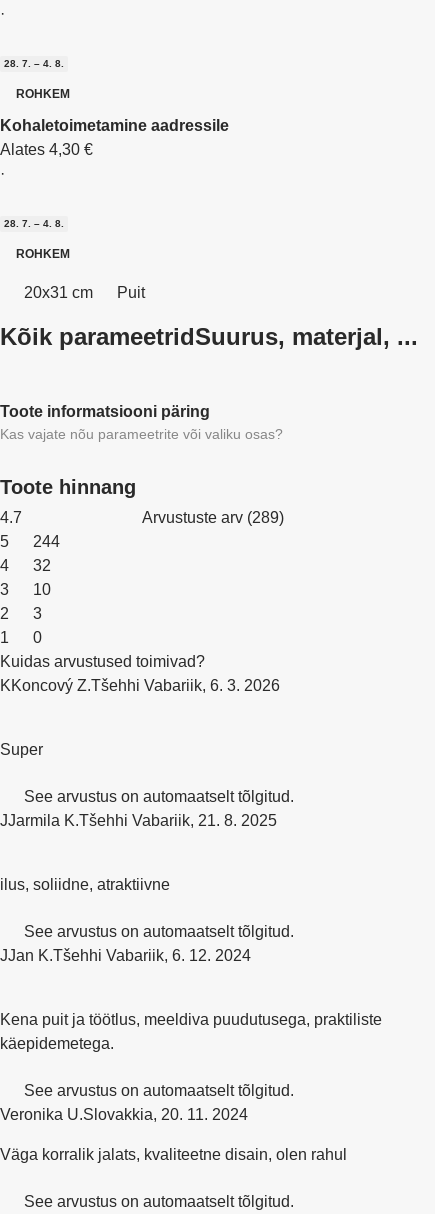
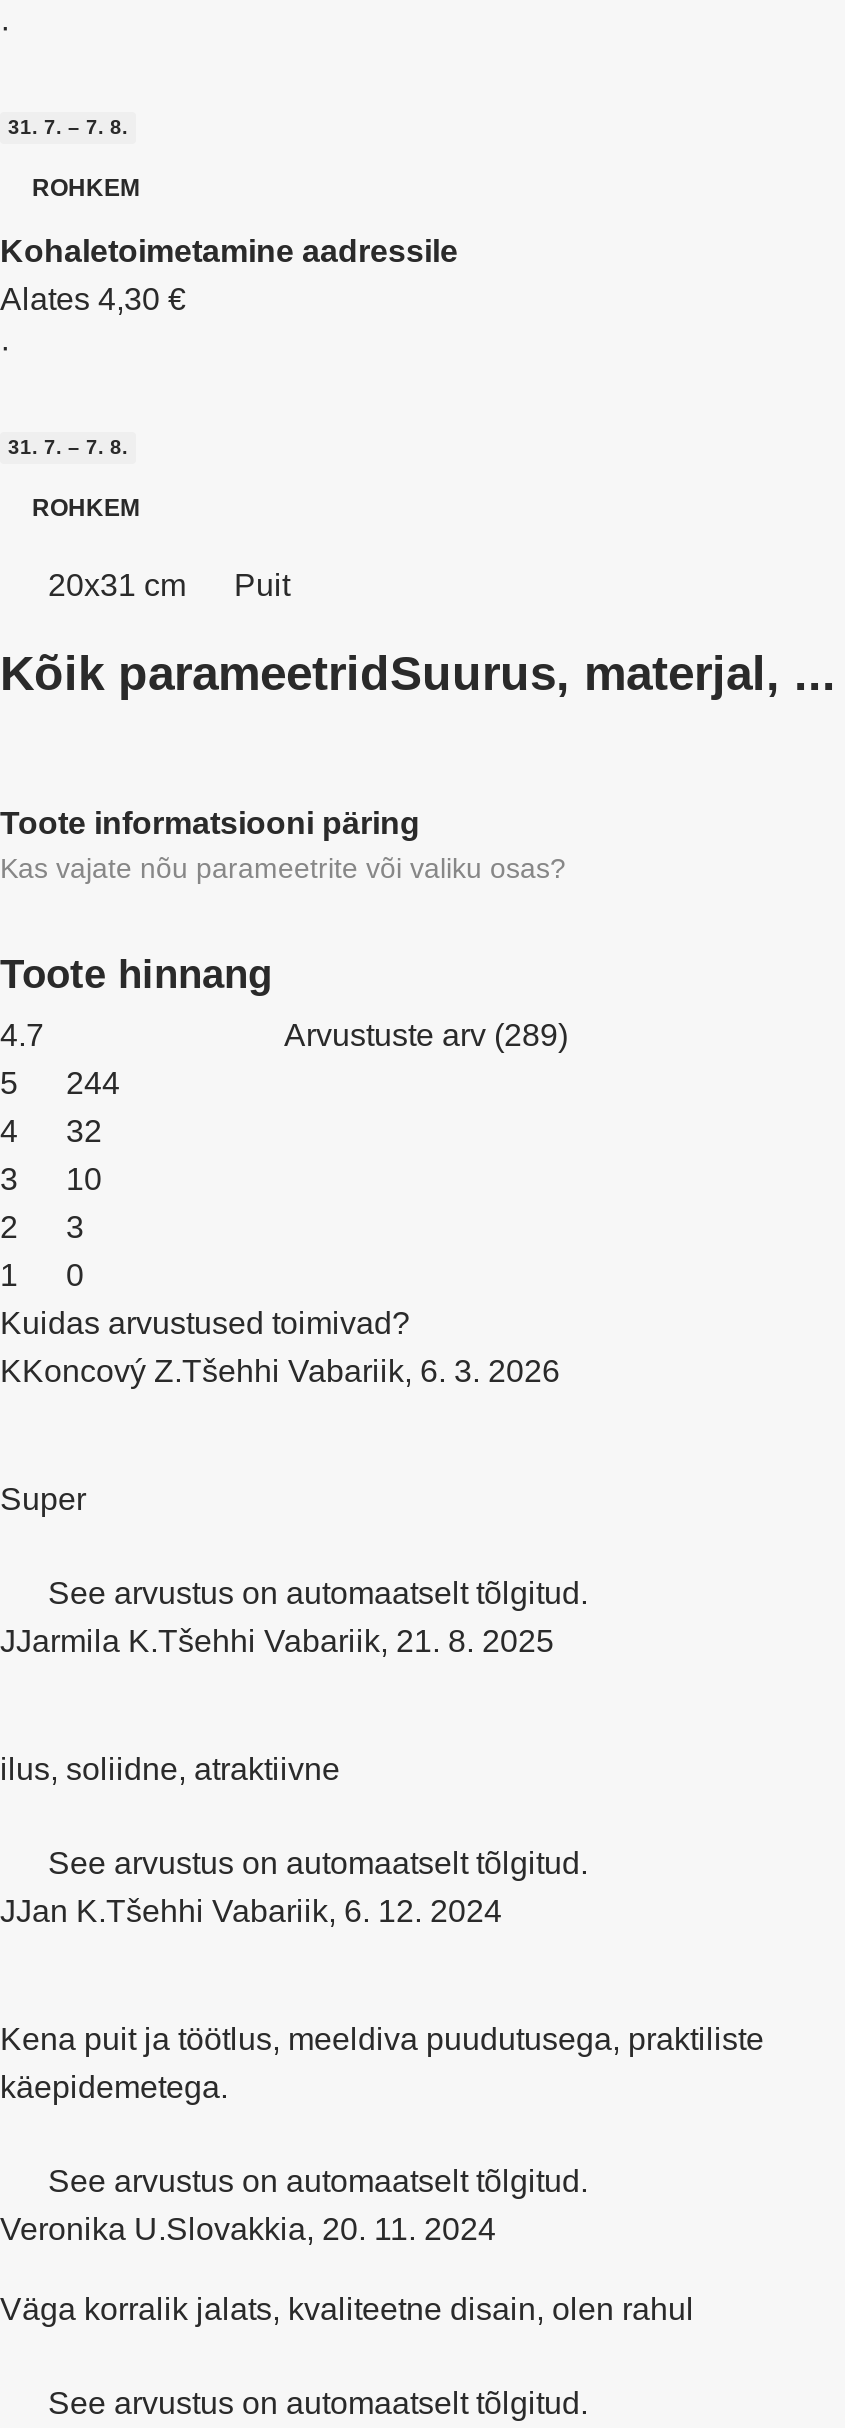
- 28. 7. – 4. 8.
+ 31. 7. – 7. 8.

- 28. 7. – 4. 8.
+ 31. 7. – 7. 8.
